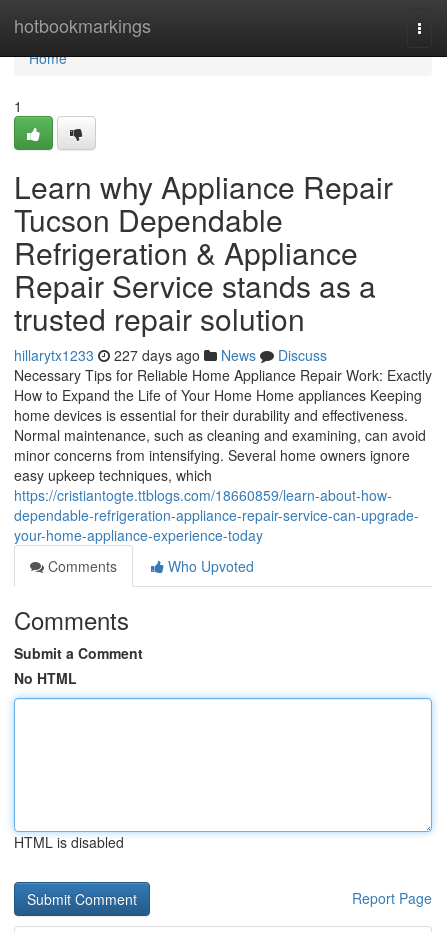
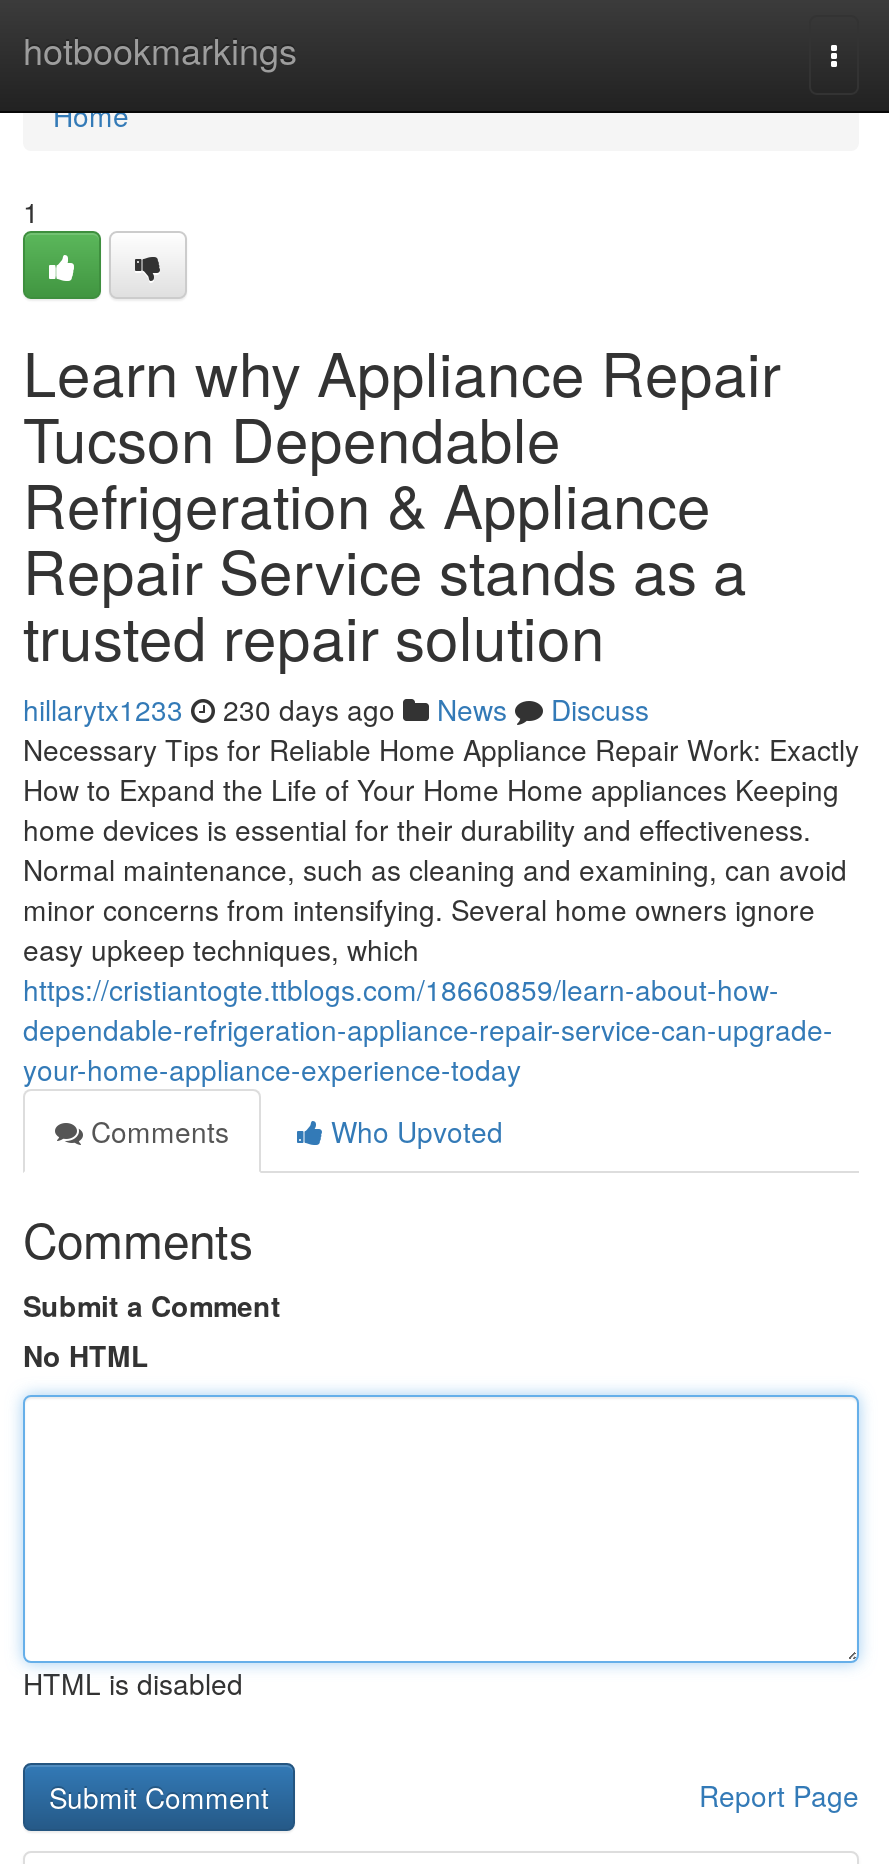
- hillarytx1233 227 days ago News Discuss
+ hillarytx1233 230 days ago News Discuss
